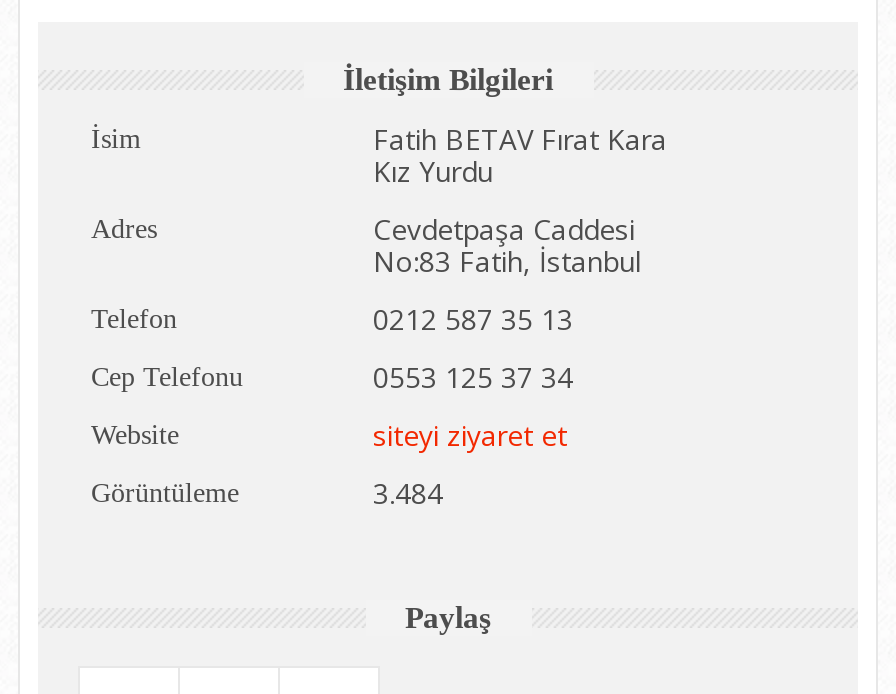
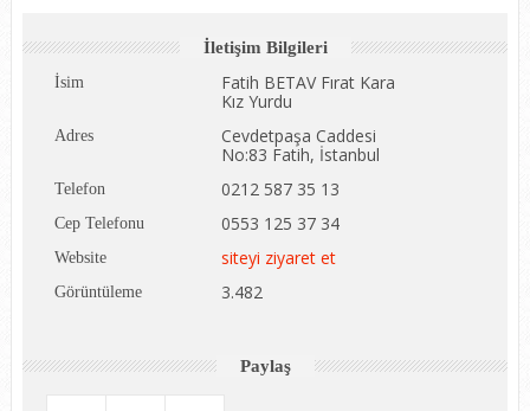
- 3.484
+ 3.482
